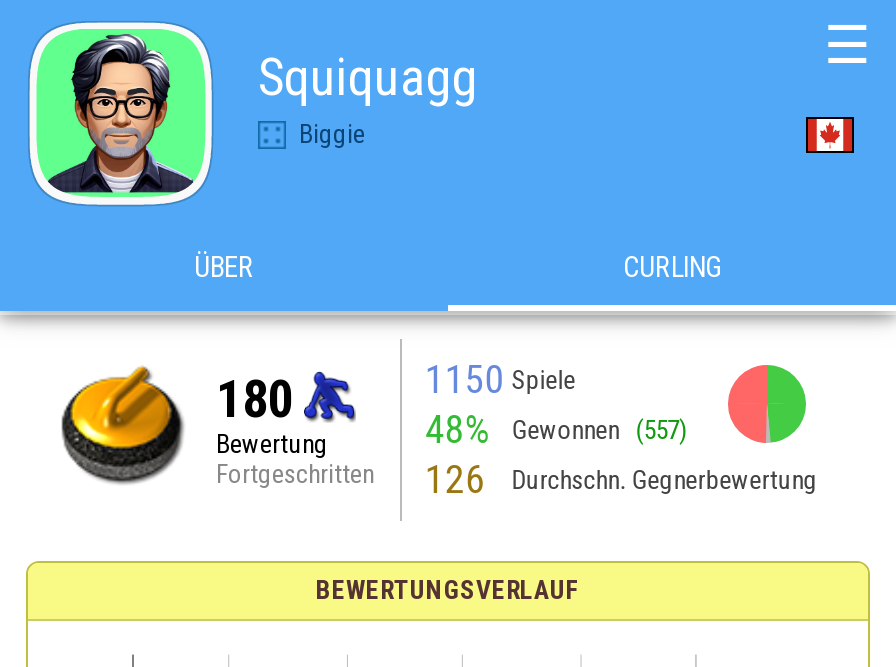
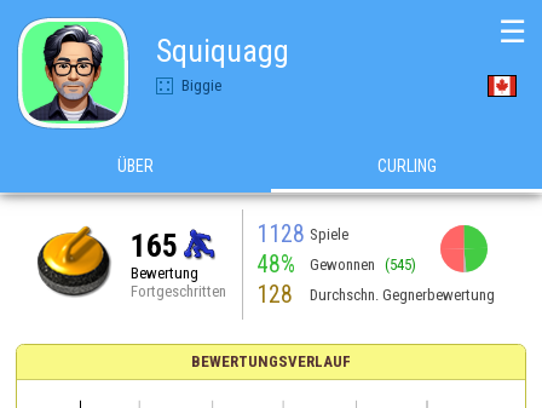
- 1150 Spiele
+ 1128 Spiele

- 180
+ 165

- 48% Gewonnen (557)
+ 48% Gewonnen (545)

- Fortgeschritten 126 Durchschn. Gegnerbewertung
+ Fortgeschritten 128 Durchschn. Gegnerbewertung
